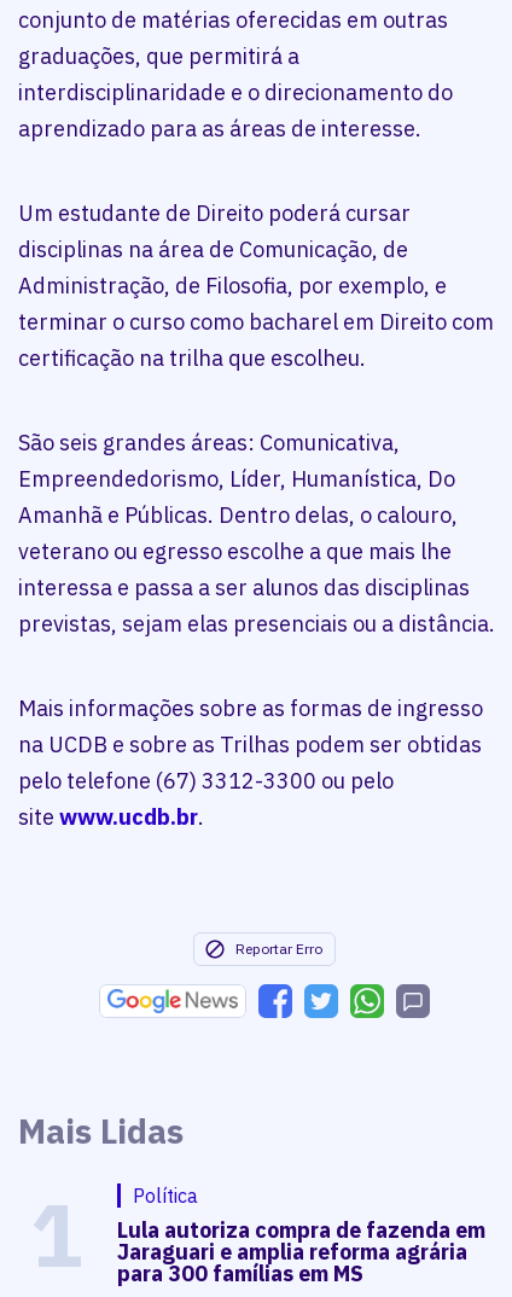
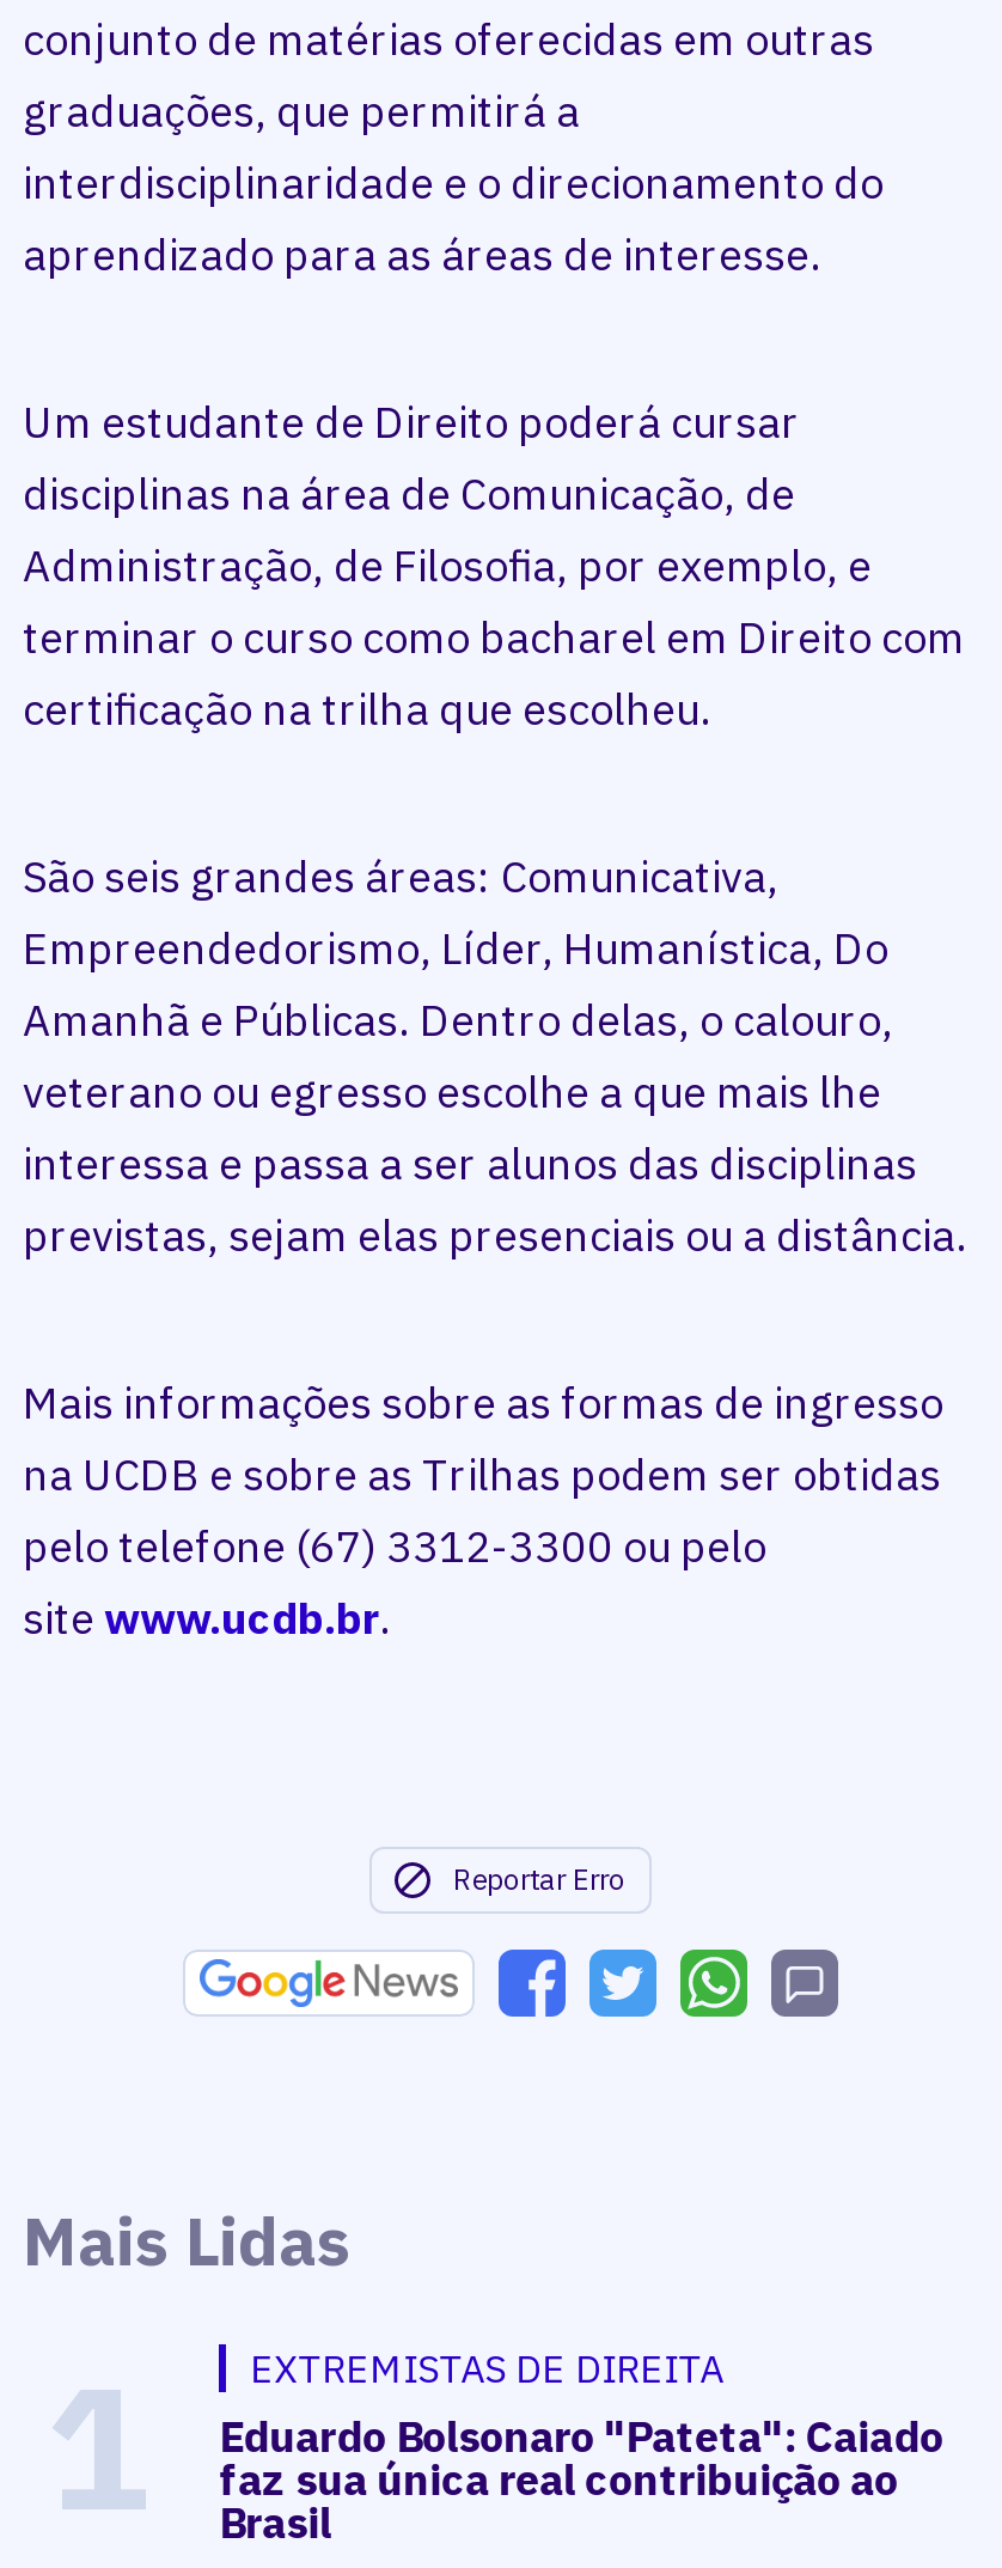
- Política
- Lula autoriza compra de fazenda em
- Jaraguari e amplia reforma agrária
- para 300 famílias em MS
+ EXTREMISTAS DE DIREITA
+ Eduardo Bolsonaro "Pateta": Caiado
+ faz sua única real contribuição ao
+ Brasil
